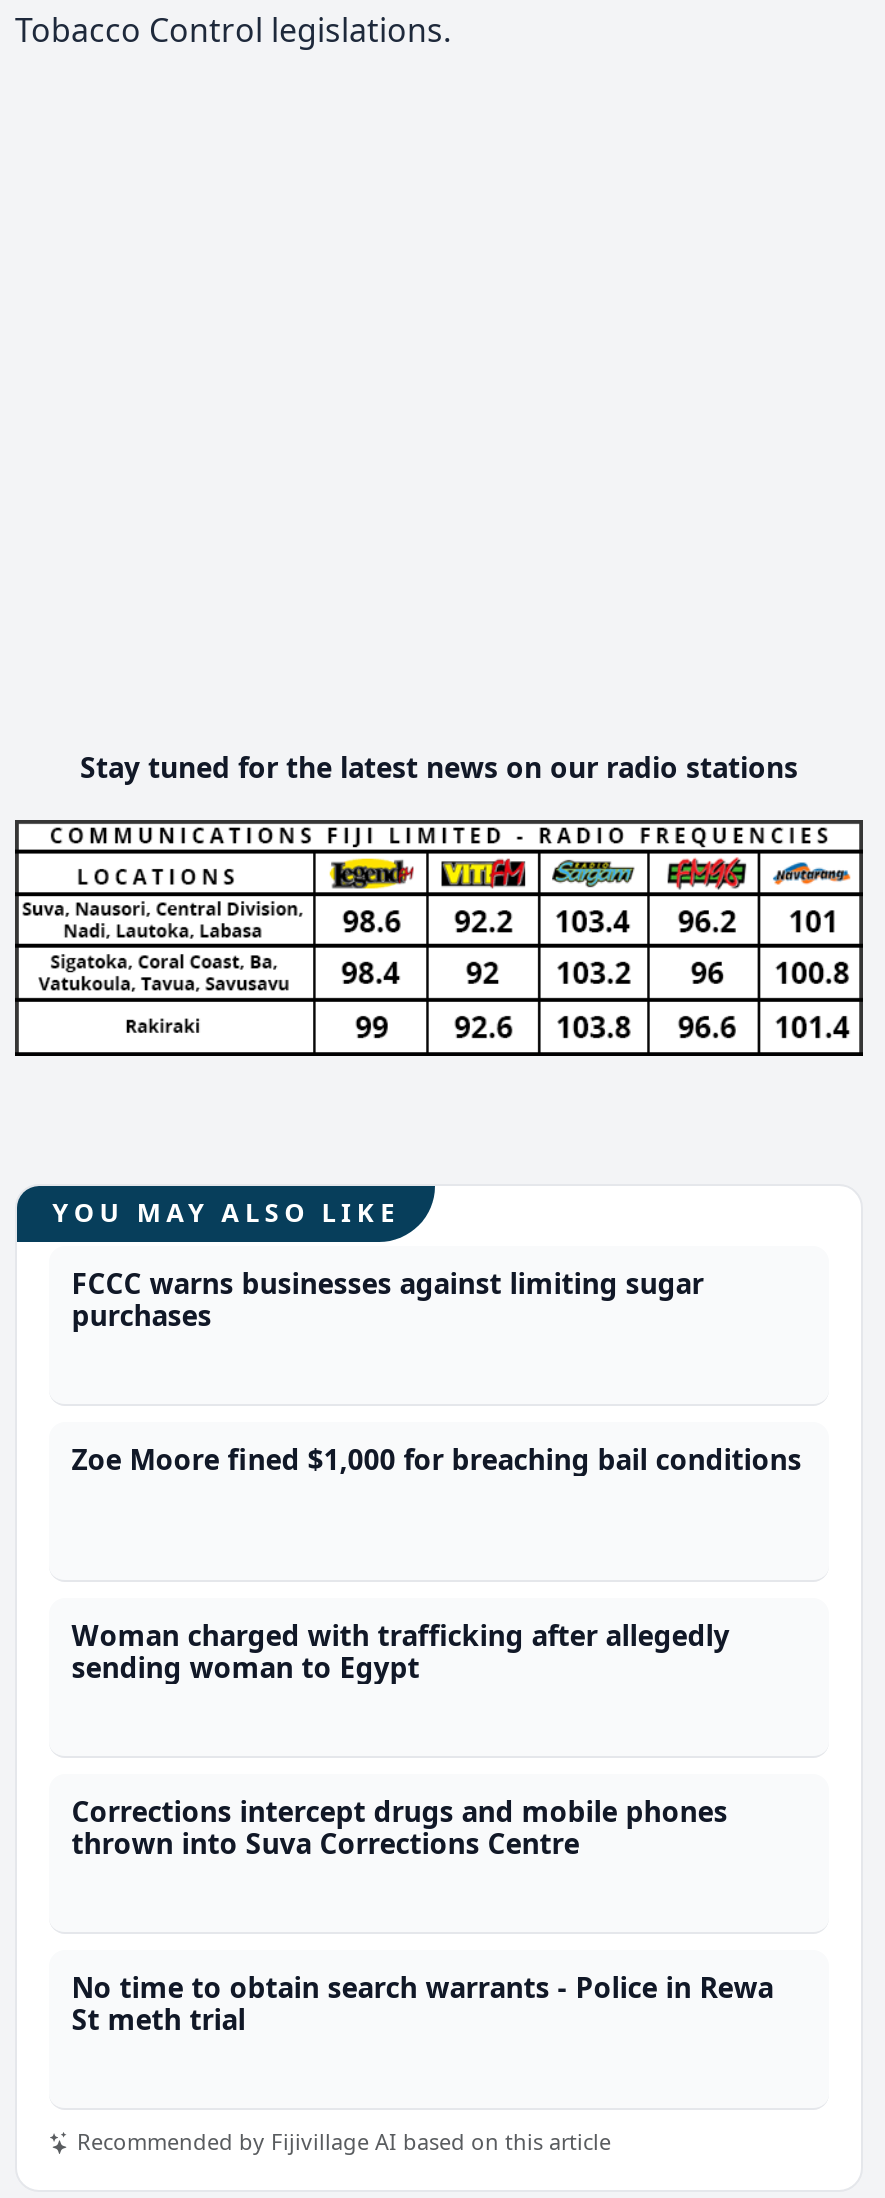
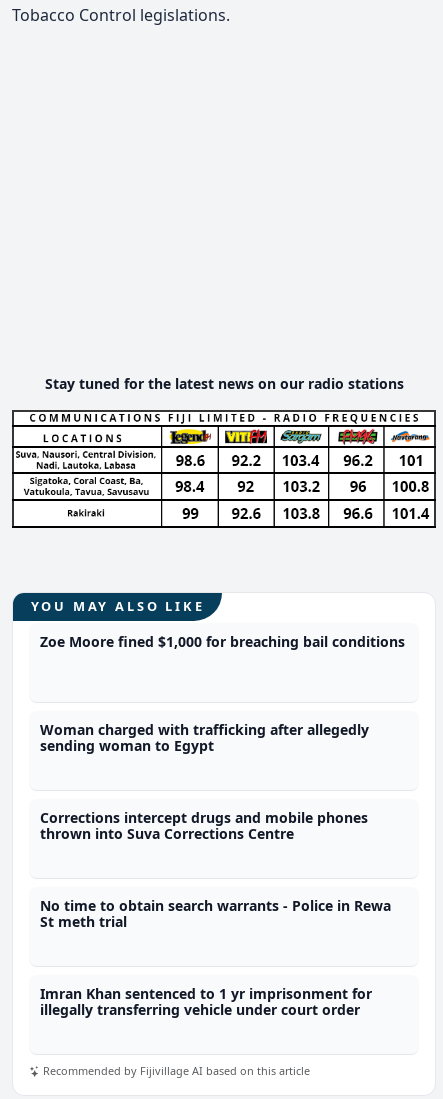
- FCCC warns businesses against limiting sugar
- purchases

moved up: Zoe Moore fined $1,000 for breaching bail conditions | Woman charged with trafficking after allegedly | sending woman to Egypt | Corrections intercept drugs and mobile phones | thrown into Suva Corrections Centre | No time to obtain search warrants - Police in Rewa | St meth trial

+ Imran Khan sentenced to 1 yr imprisonment for
+ illegally transferring vehicle under court order
